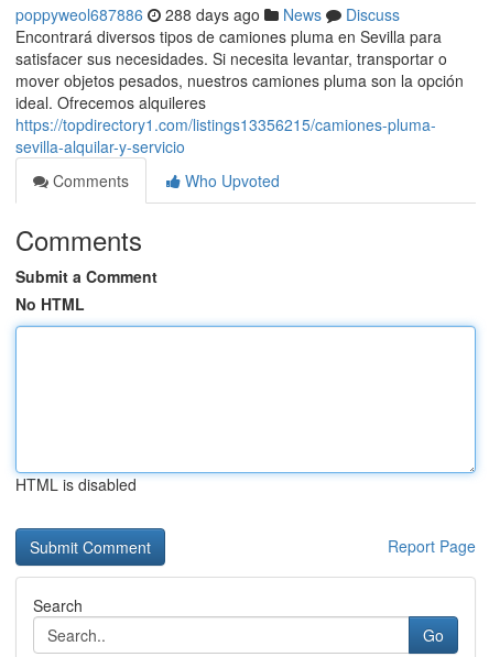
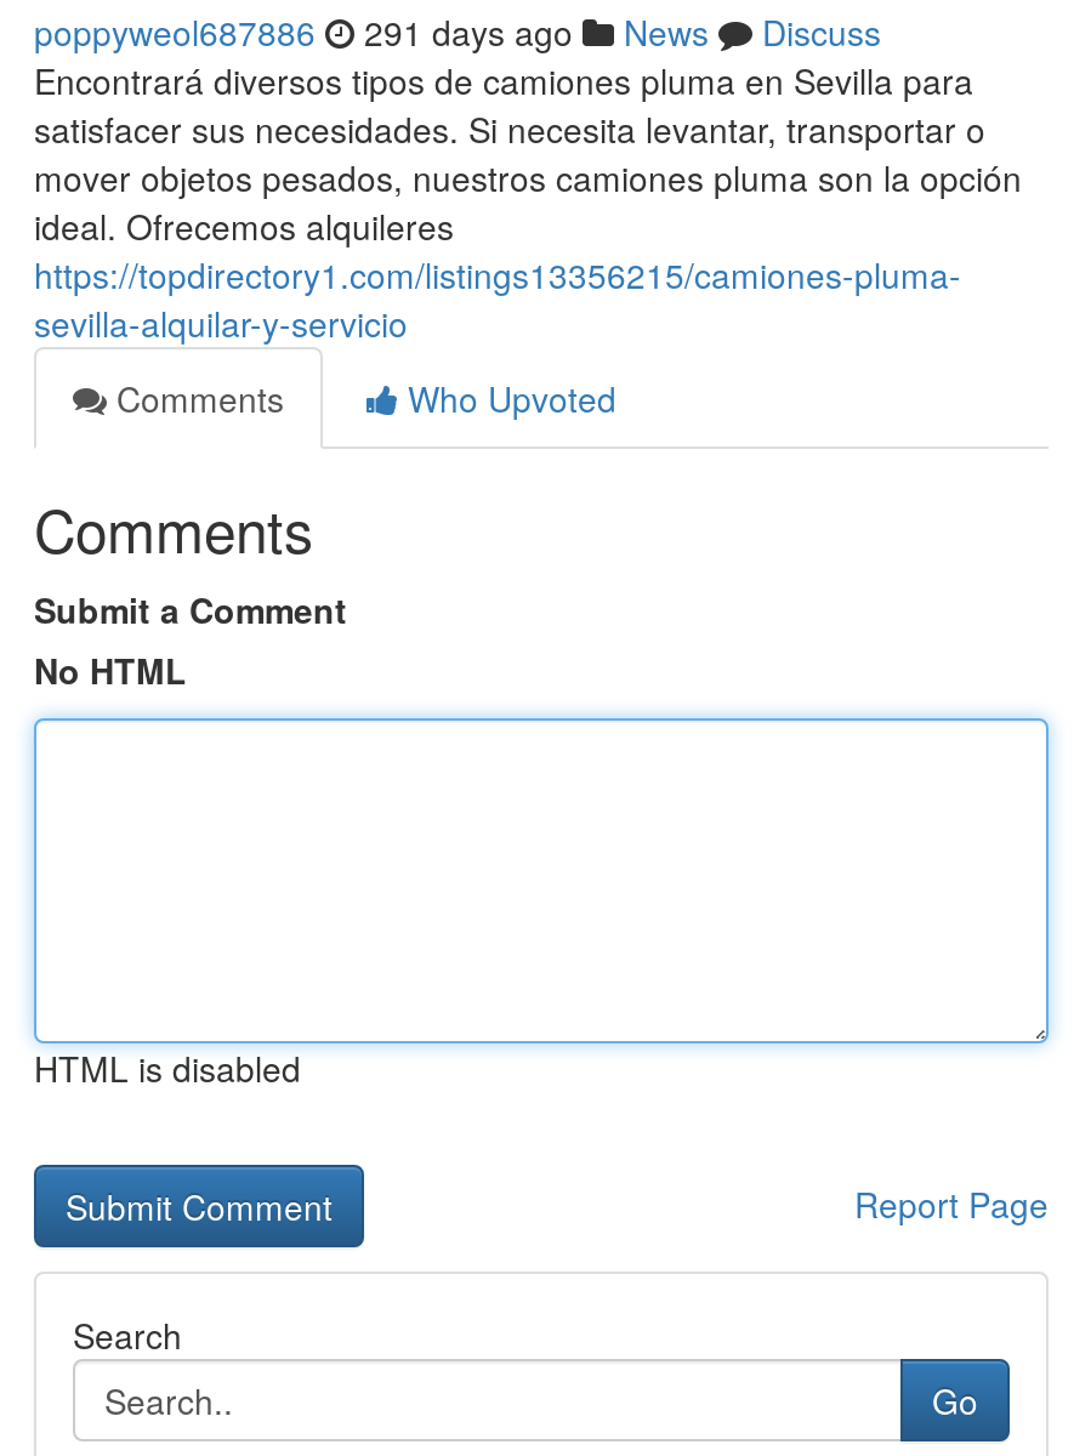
- poppyweol687886 288 days ago News Discuss
+ poppyweol687886 291 days ago News Discuss
